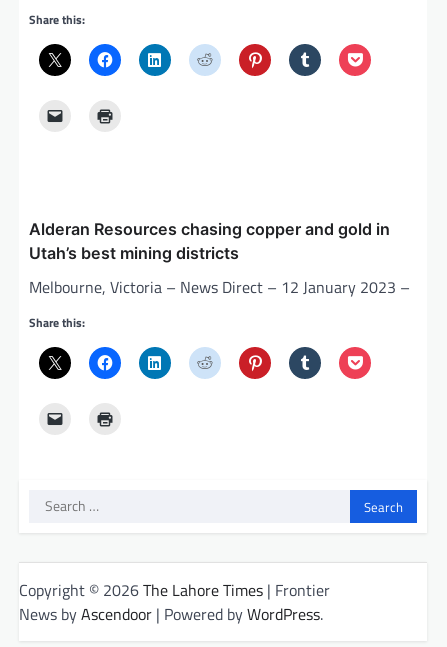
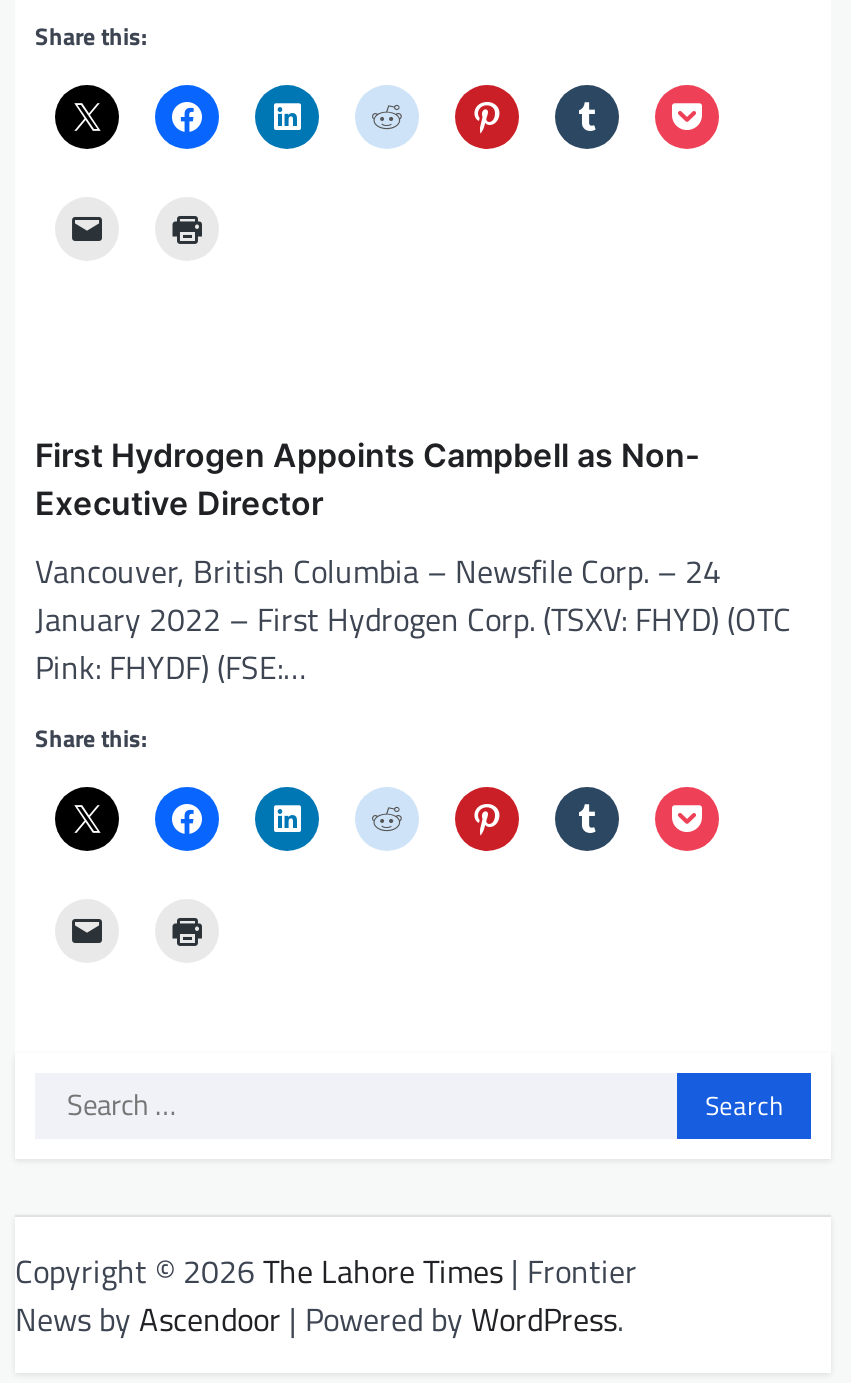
- Alderan Resources chasing copper and gold in
- Utah’s best mining districts
+ First Hydrogen Appoints Campbell as Non-
+ Executive Director

- Melbourne, Victoria – News Direct – 12 January 2023 –
+ Vancouver, British Columbia – Newsfile Corp. – 24
+ January 2022 – First Hydrogen Corp. (TSXV: FHYD) (OTC
+ Pink: FHYDF) (FSE:…
